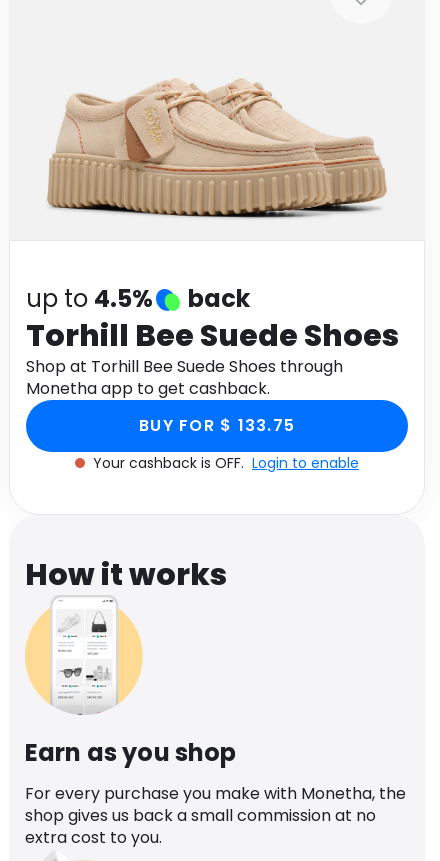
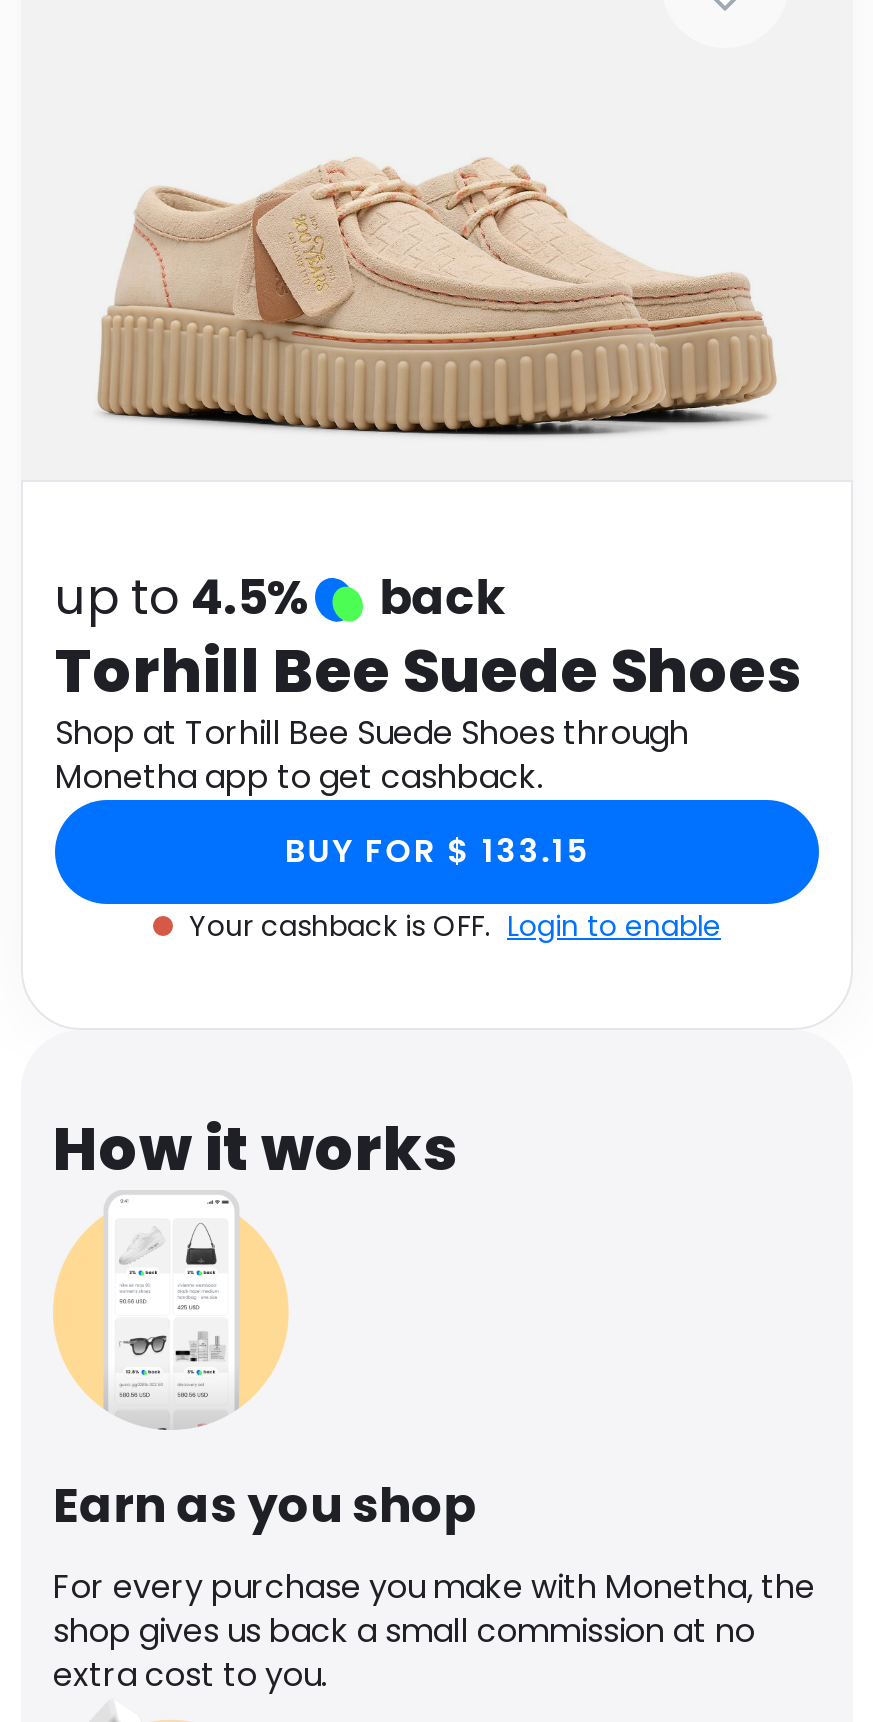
- BUY FOR $ 133.75
+ BUY FOR $ 133.15
